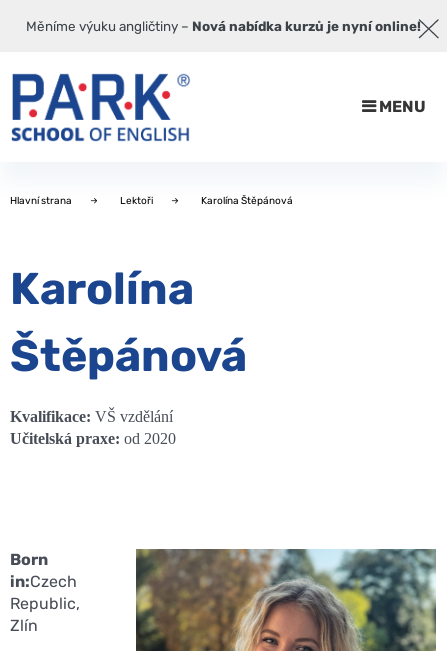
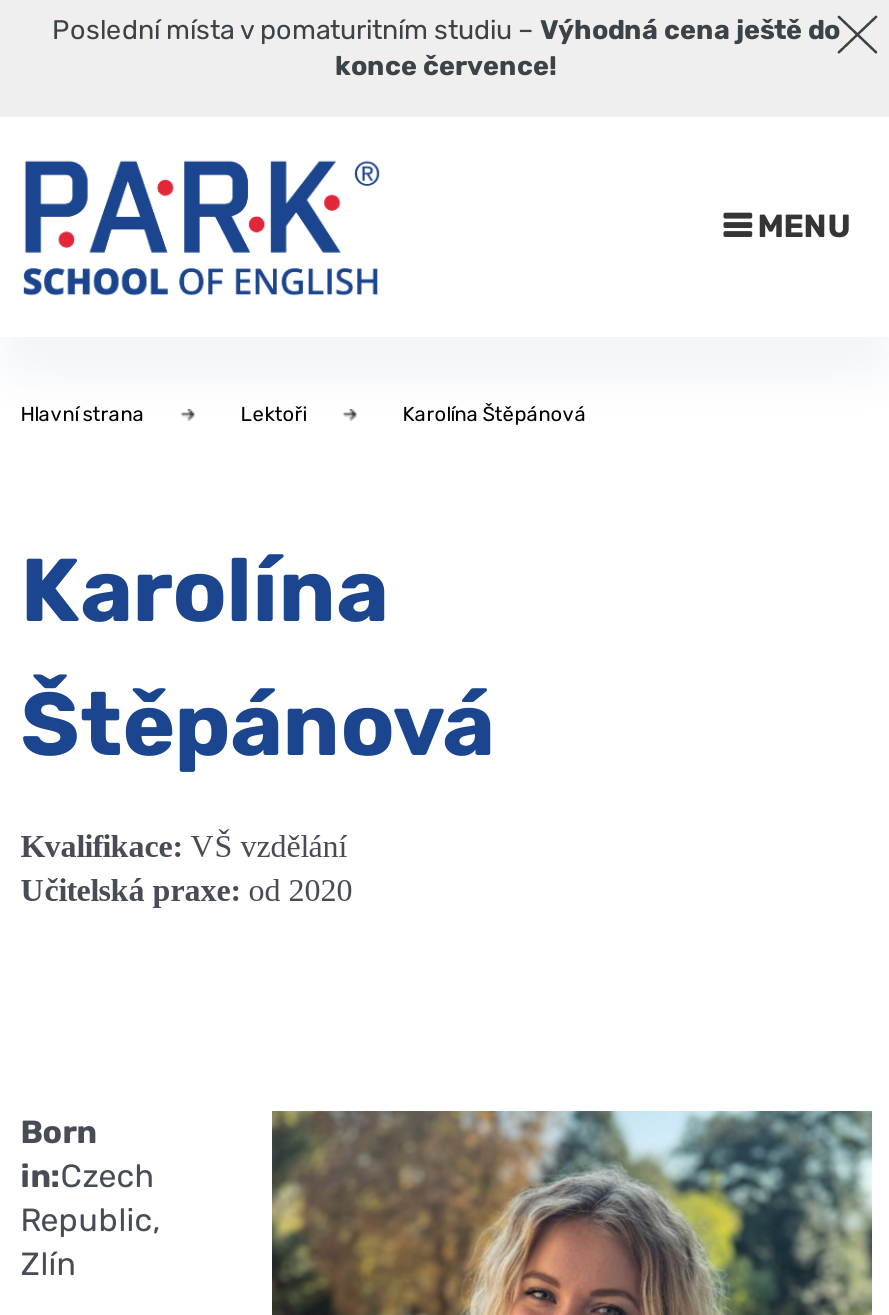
- Měníme výuku angličtiny – Nová nabídka kurzů je nyní online!
+ Poslední místa v pomaturitním studiu – Výhodná cena ještě do
+ konce července!
